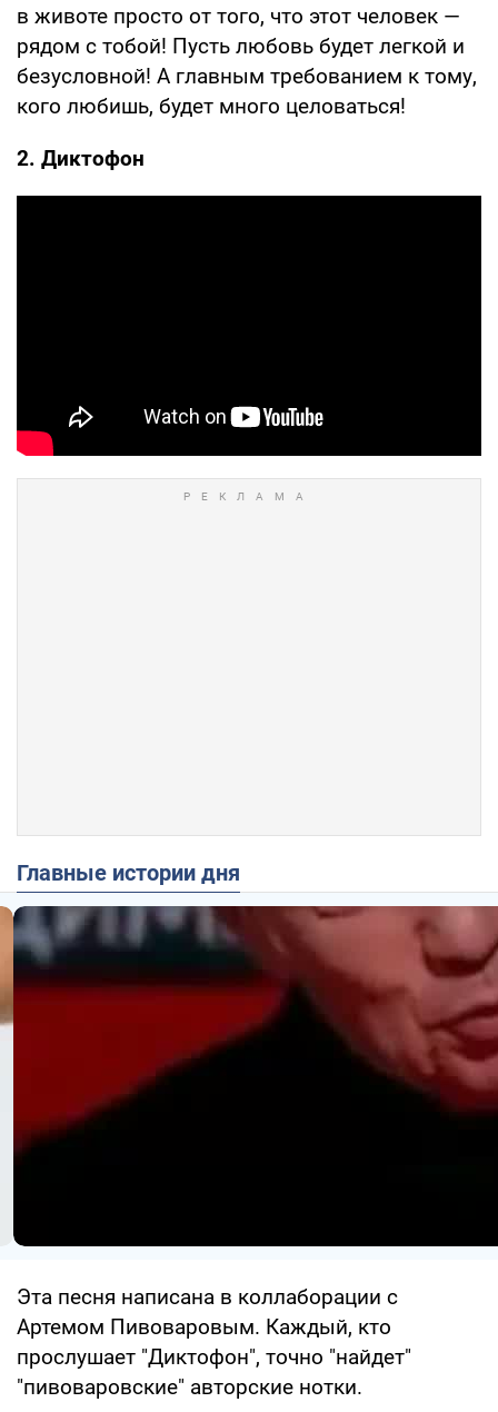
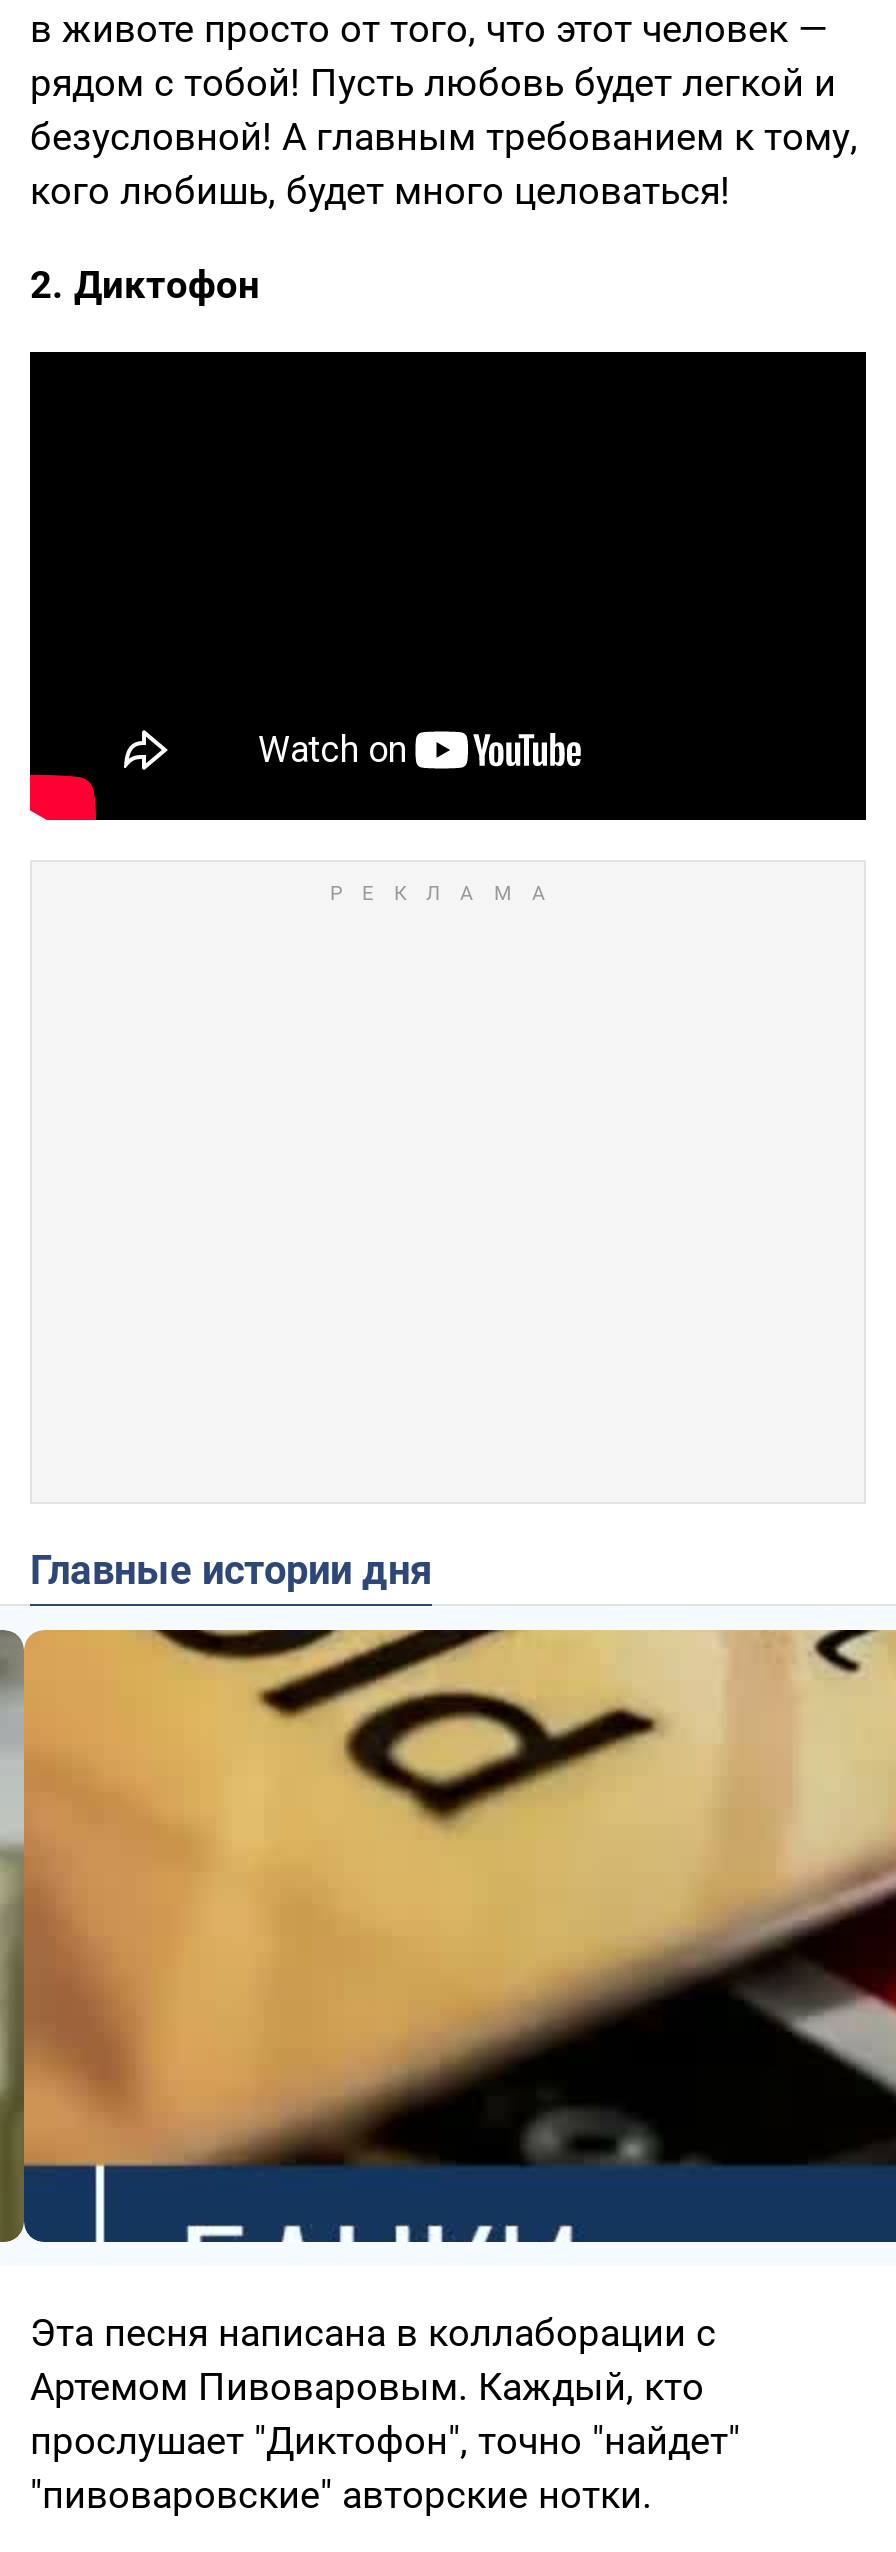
- [image]
+ [image]
